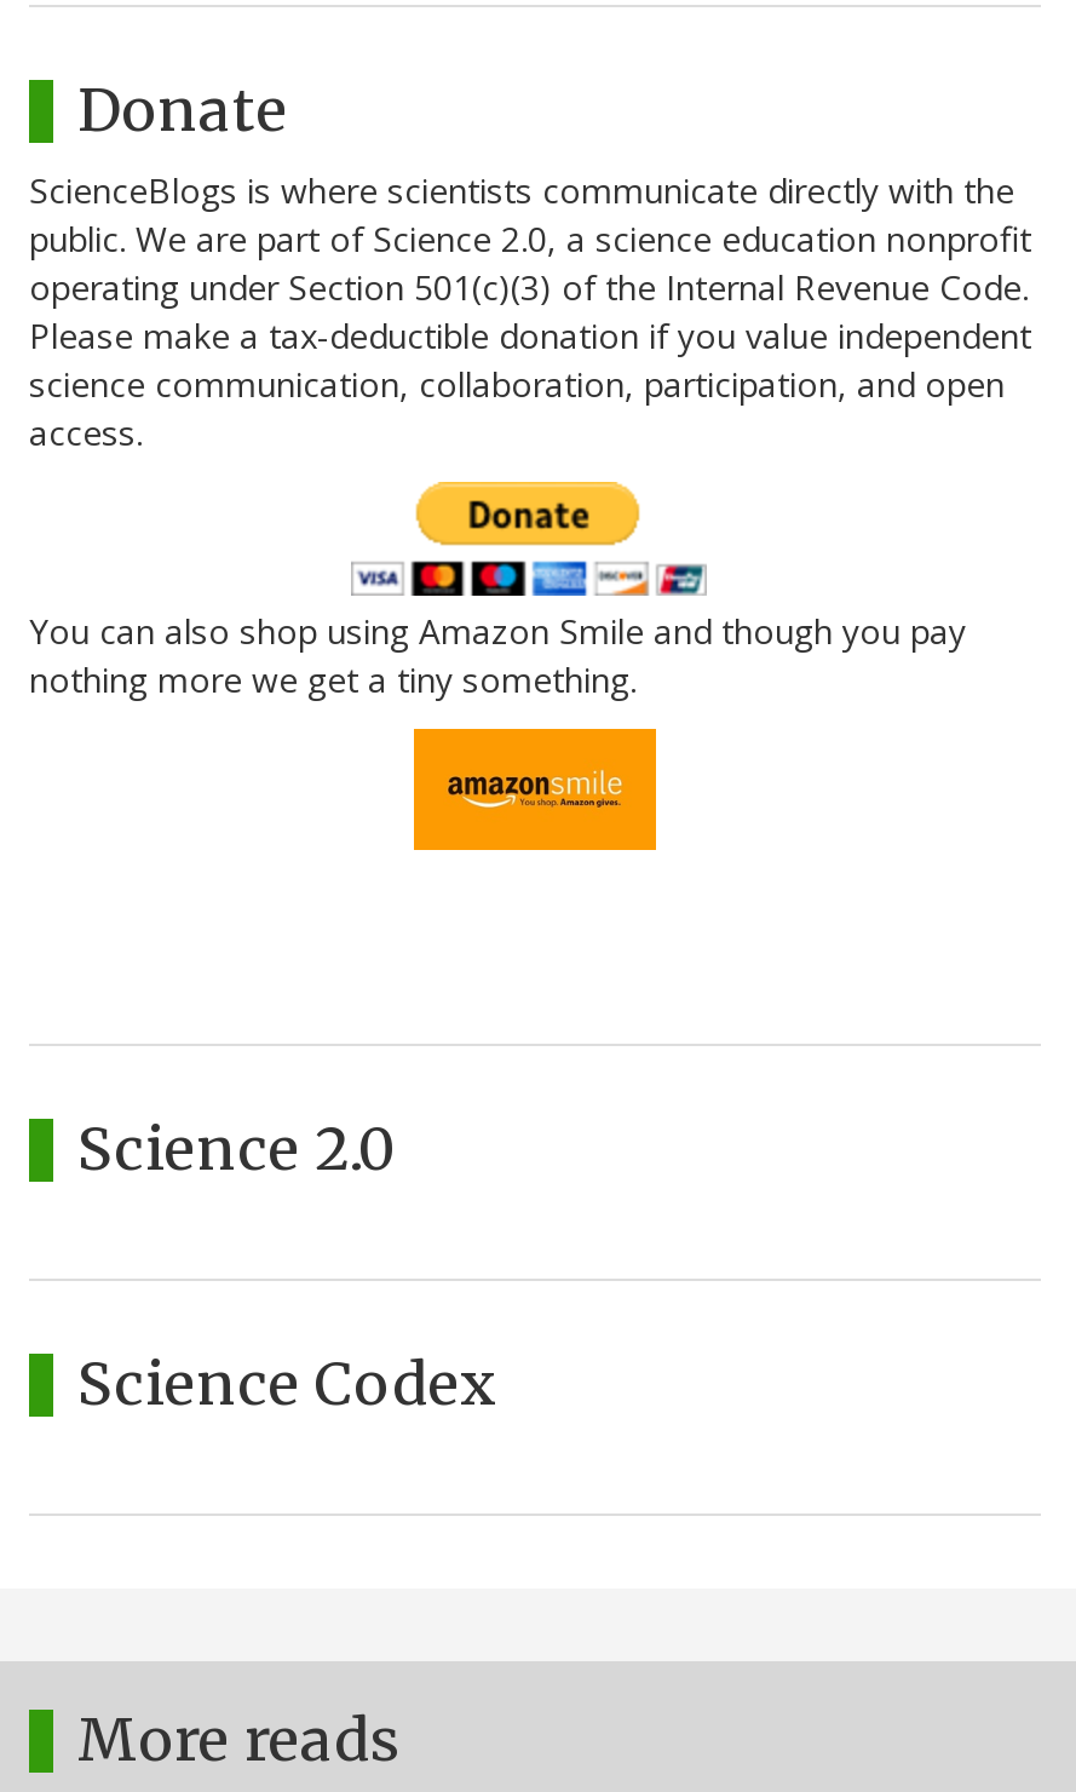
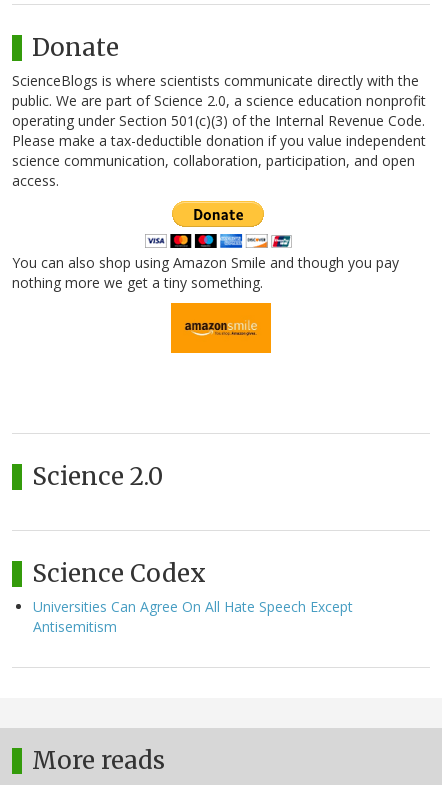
+ Universities Can Agree On All Hate Speech Except
+ Antisemitism
